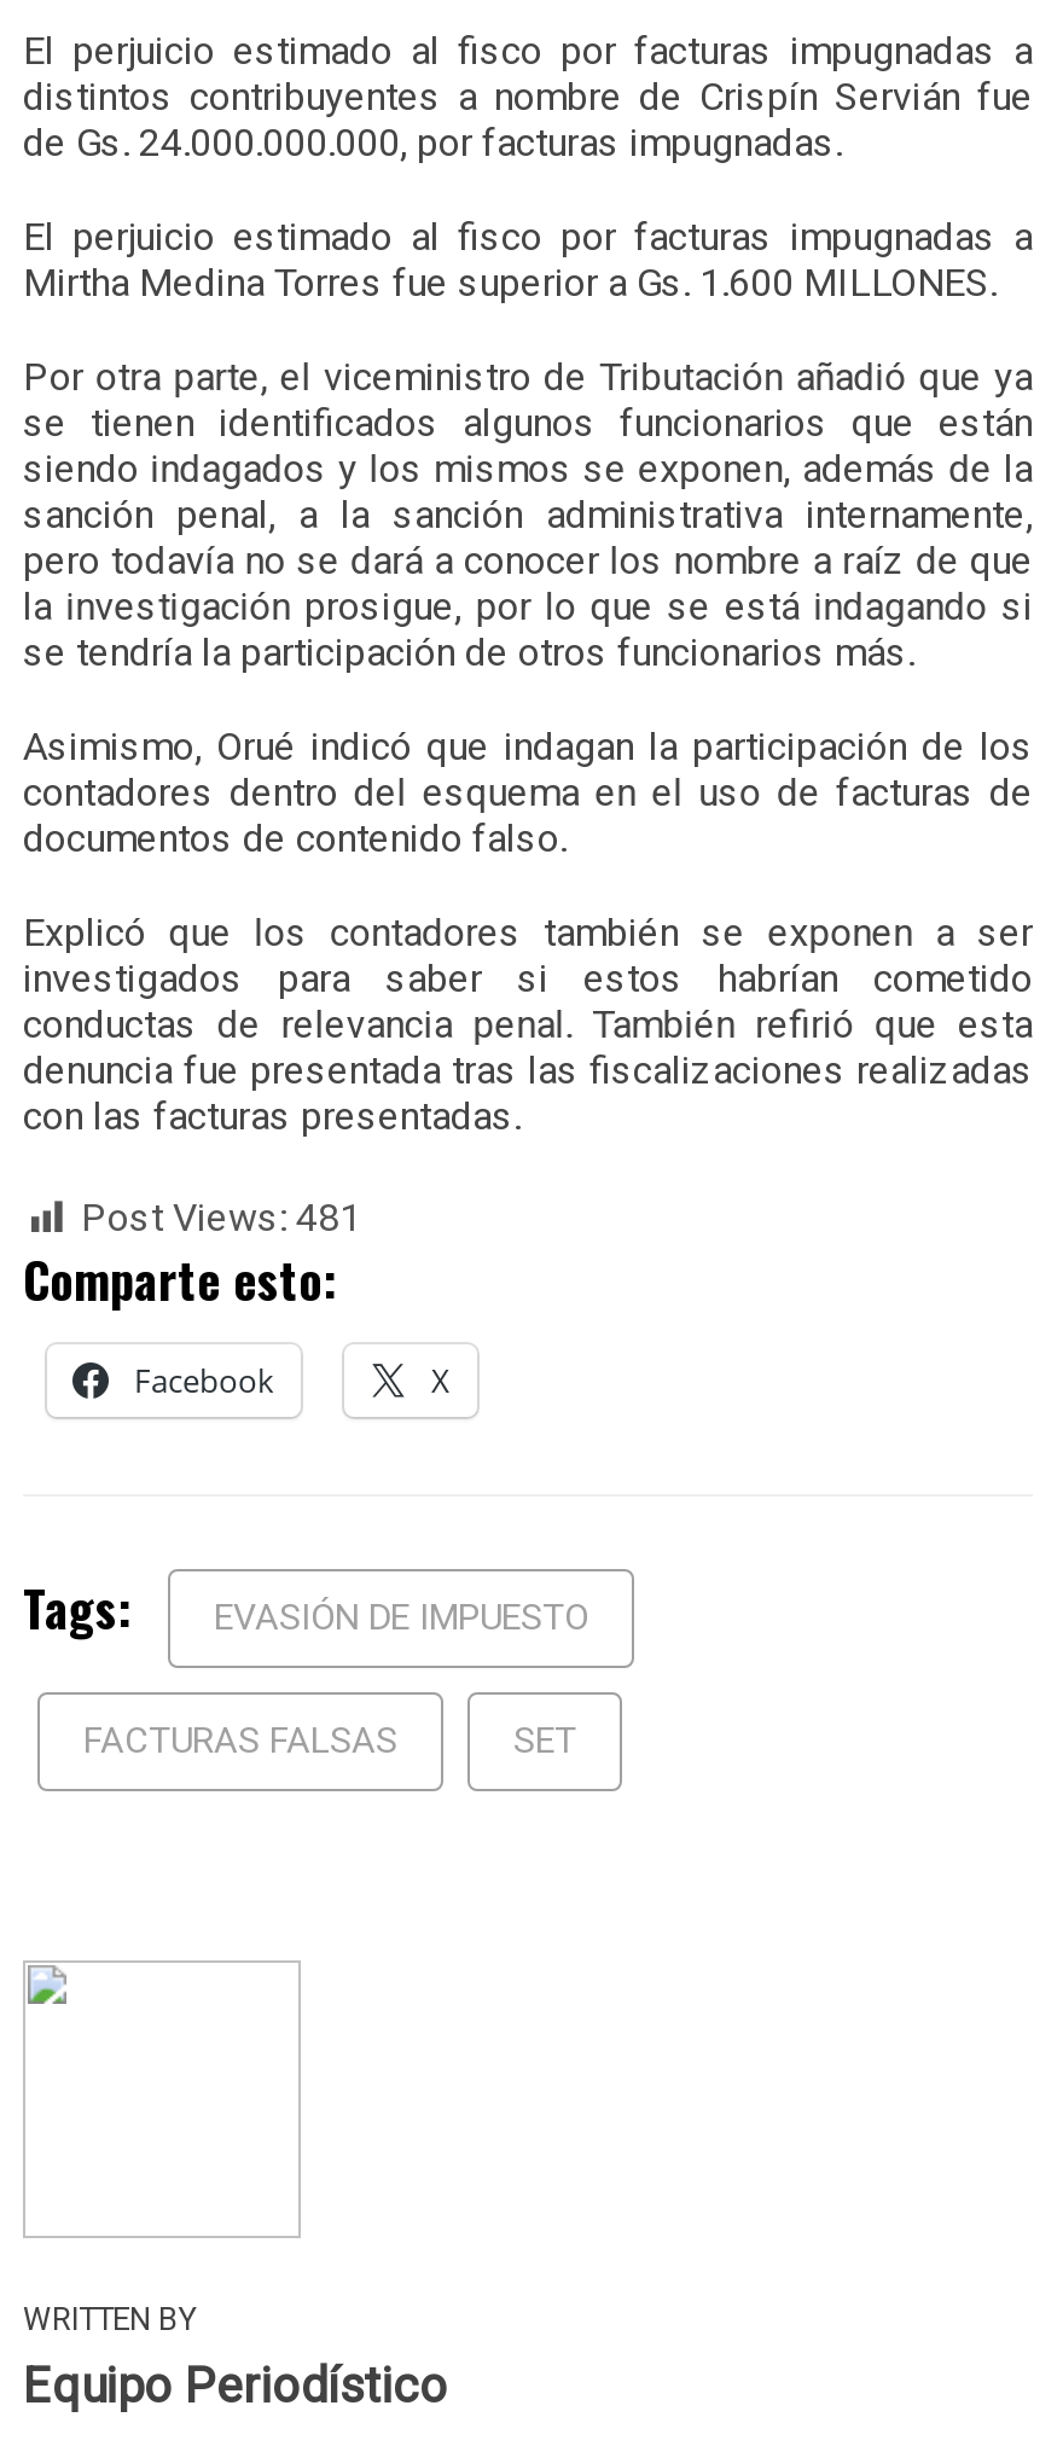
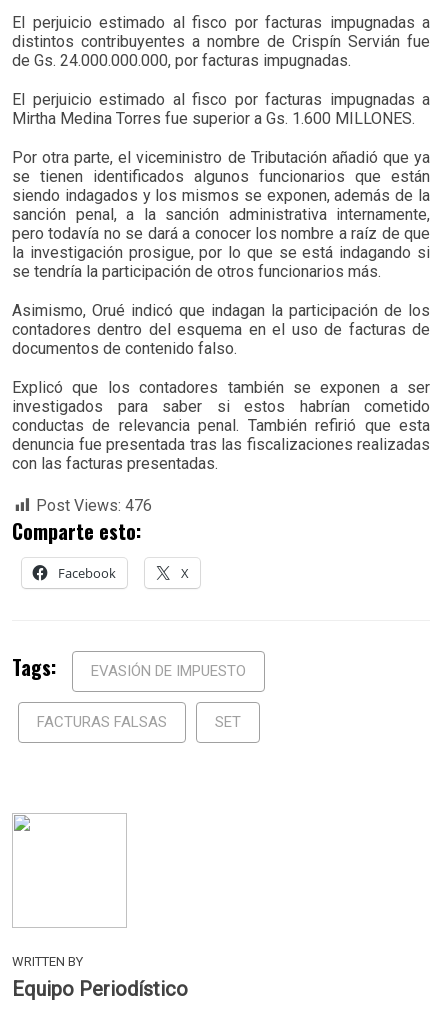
- Post Views: 481
+ Post Views: 476
